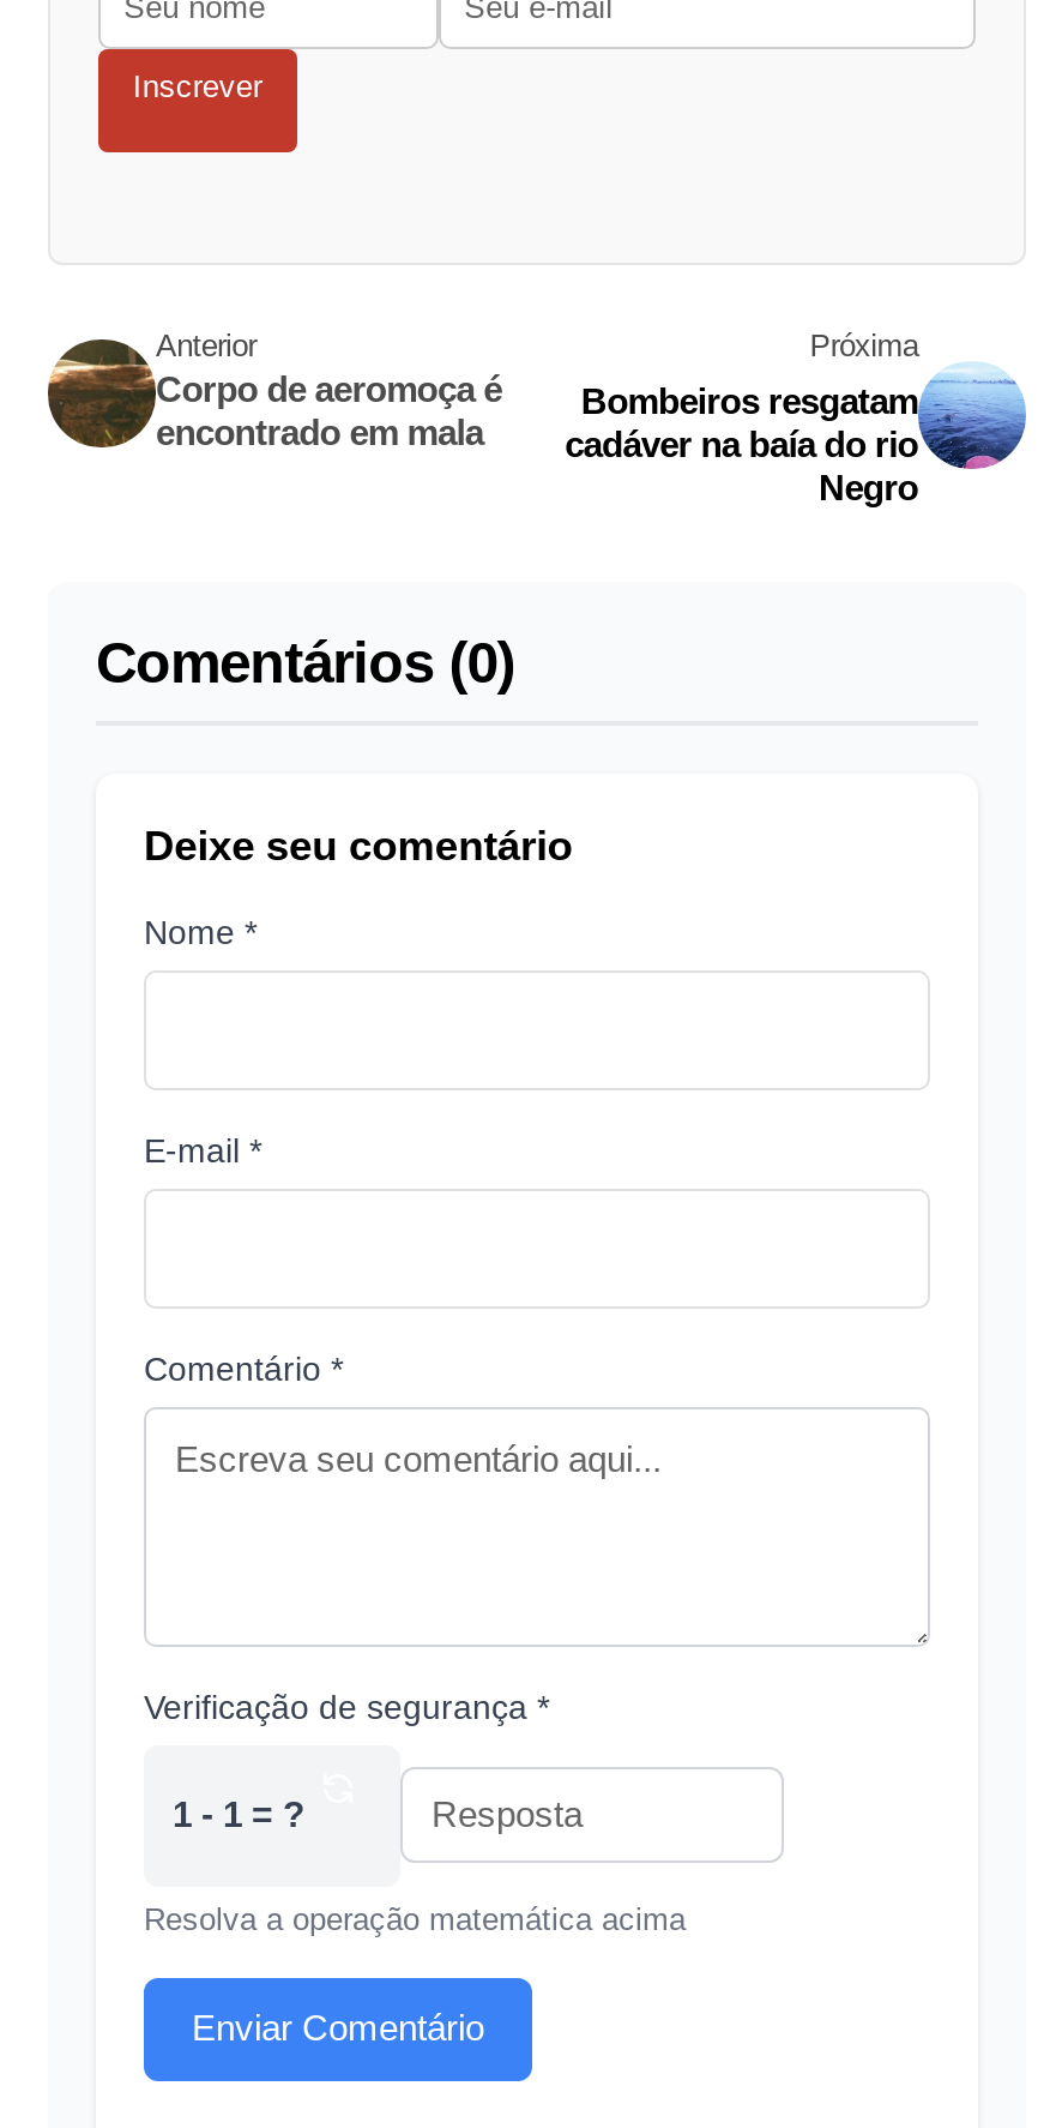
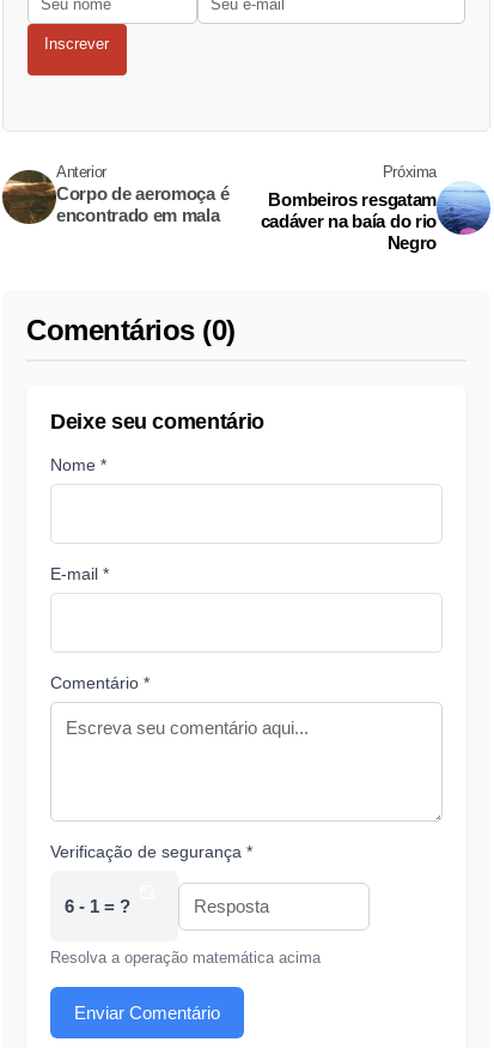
- 1 - 1 = ?
+ 6 - 1 = ?
